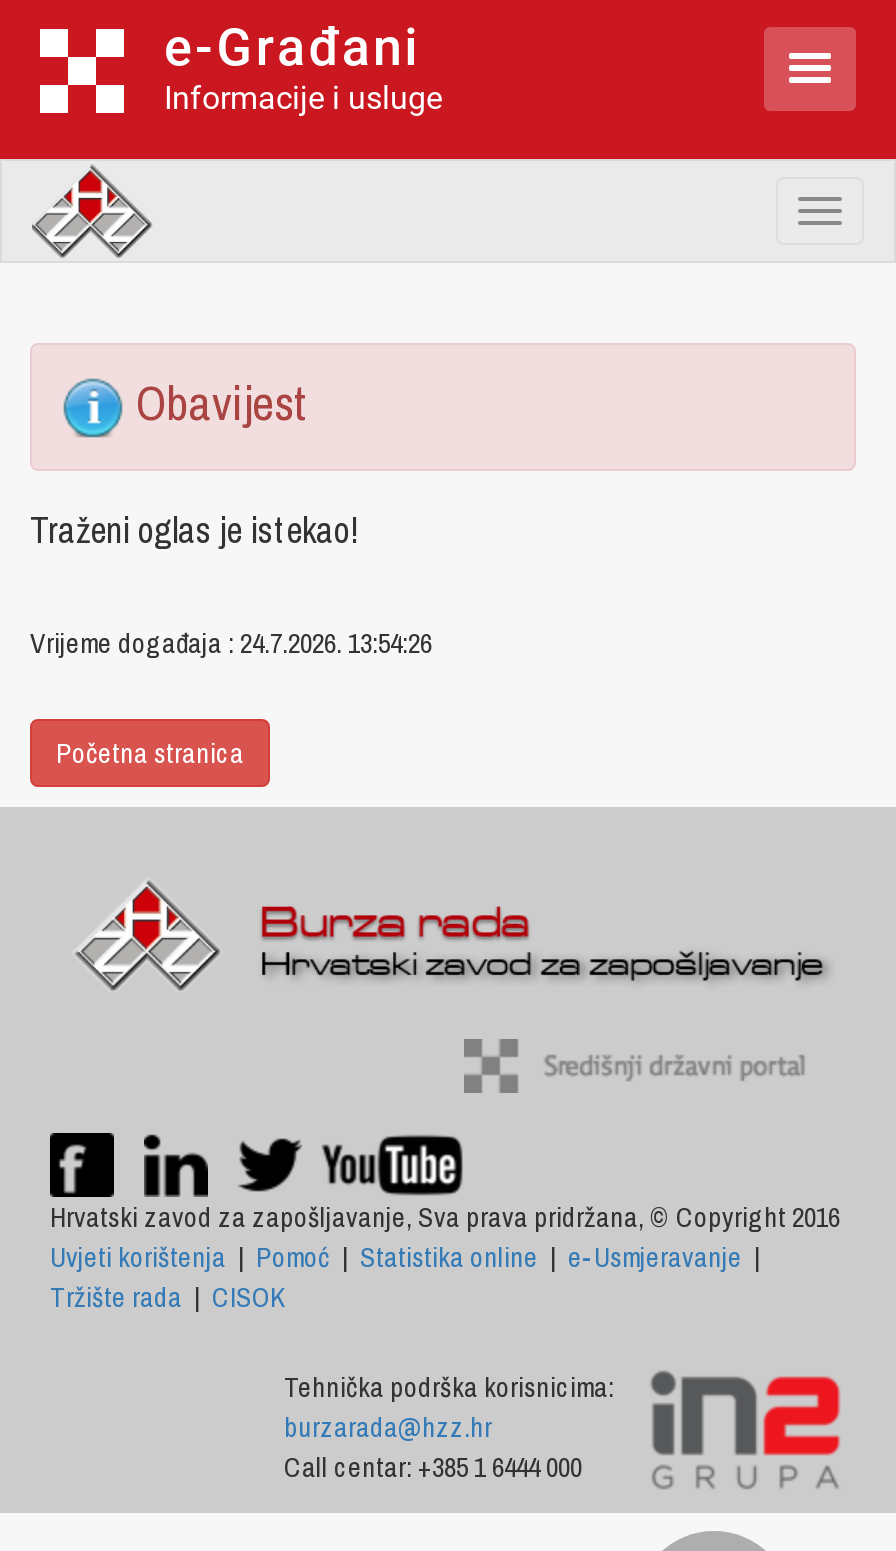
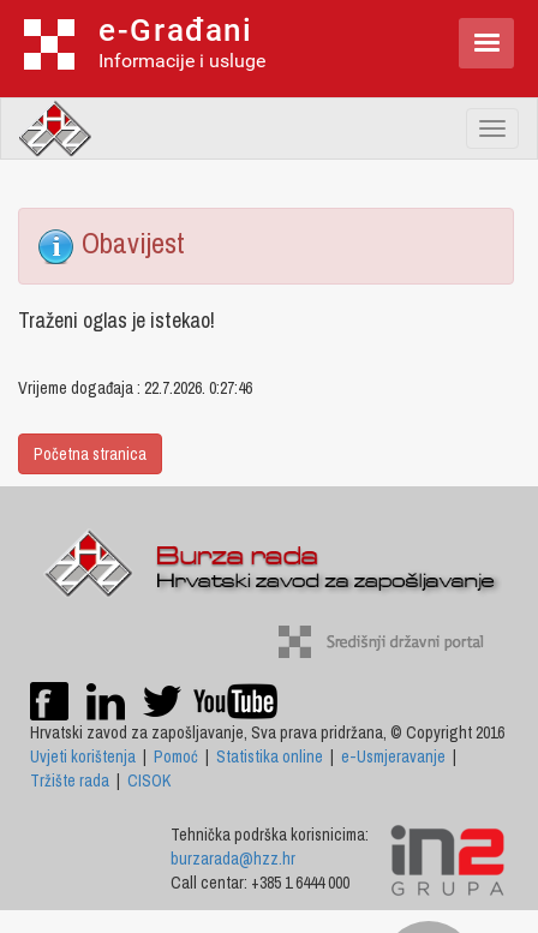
- Vrijeme događaja : 24.7.2026. 13:54:26
+ Vrijeme događaja : 22.7.2026. 0:27:46
